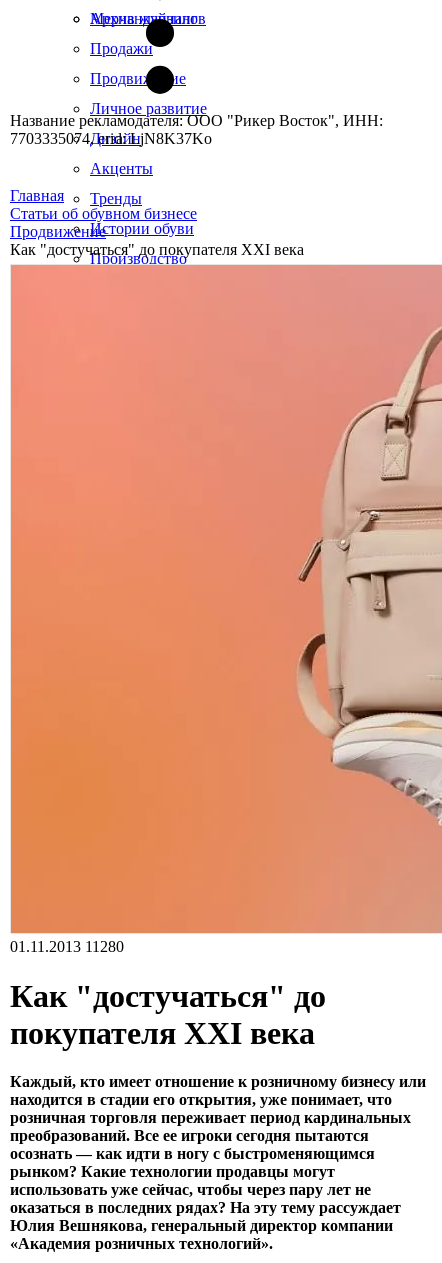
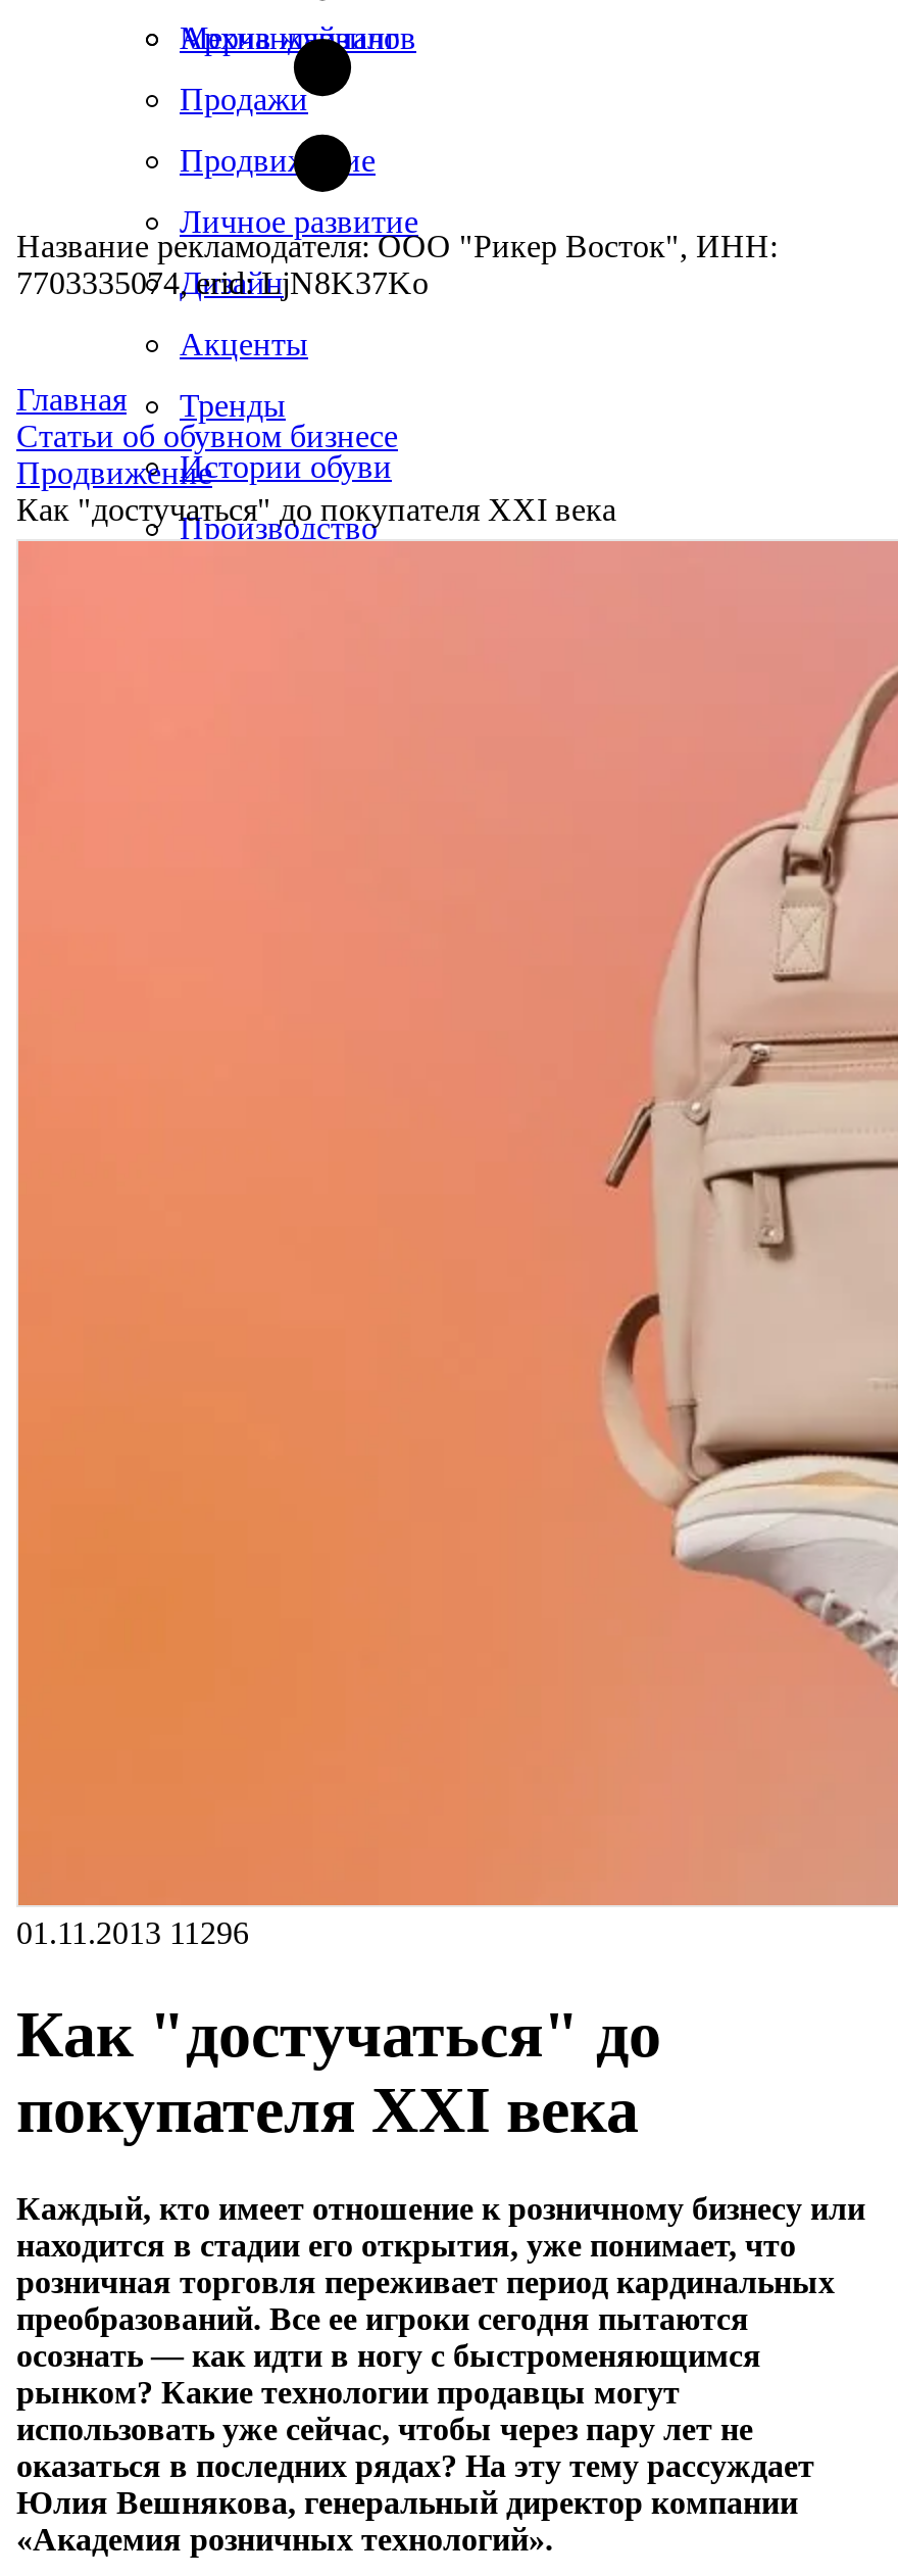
- 01.11.2013 11280
+ 01.11.2013 11296
